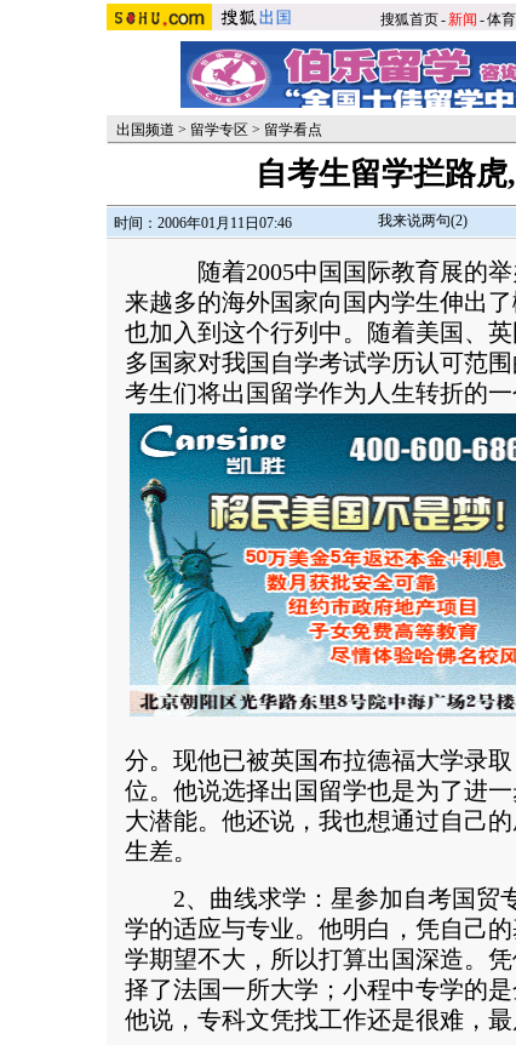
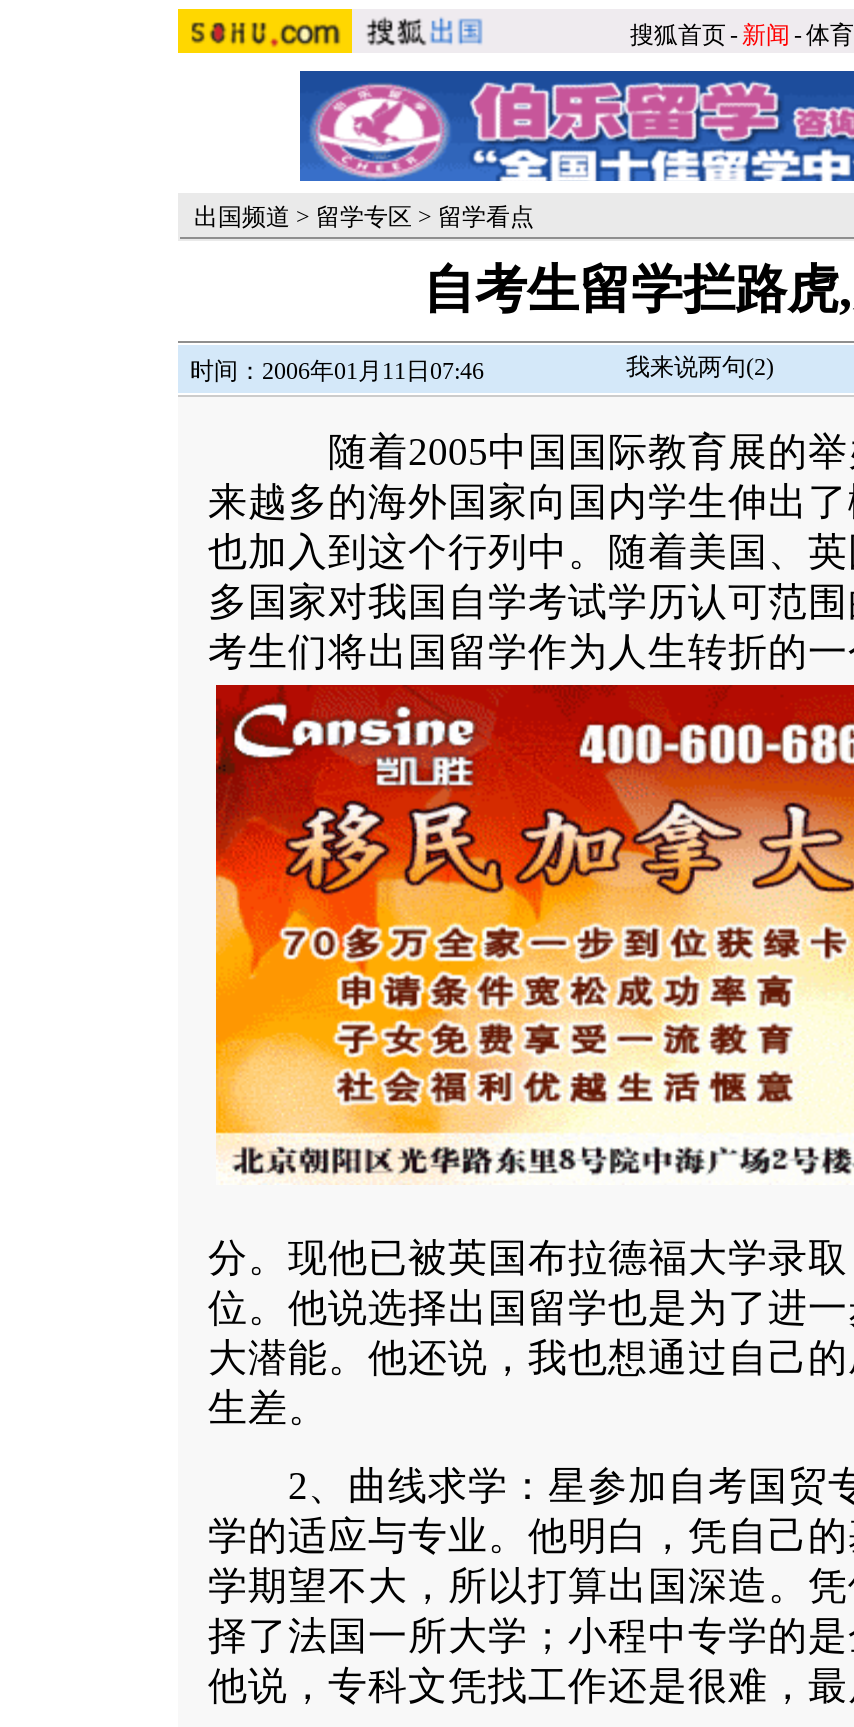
- [image]
+ [image]
